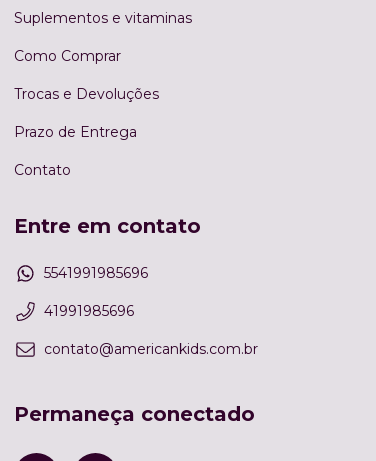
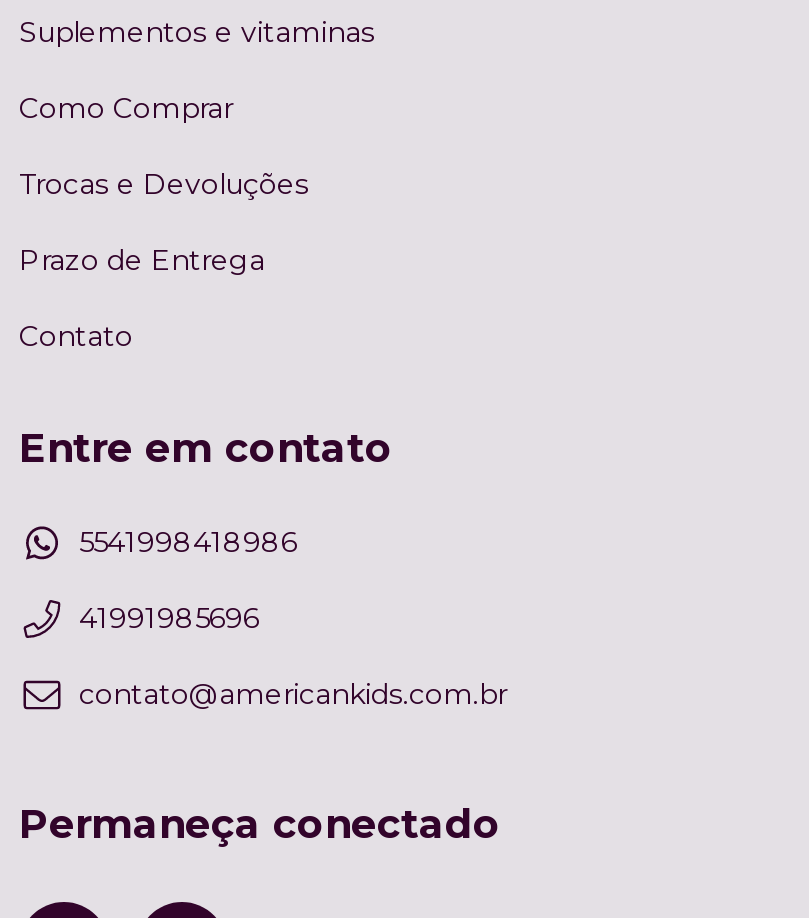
- 5541991985696
+ 5541998418986
